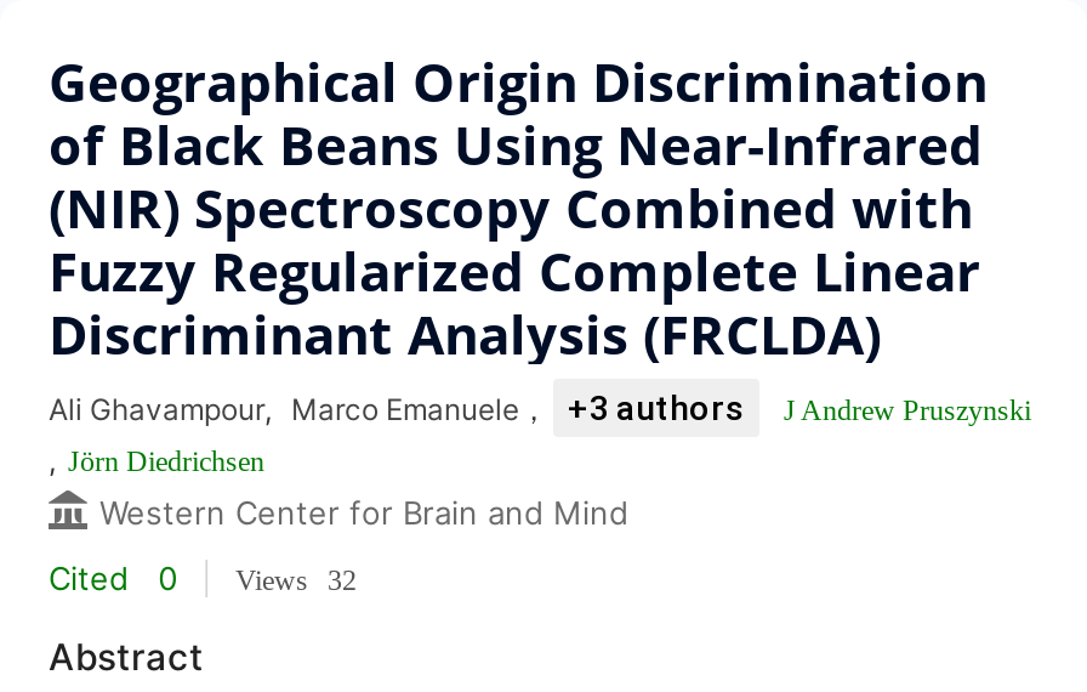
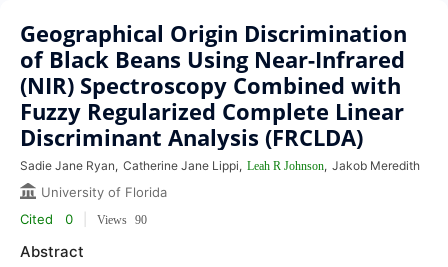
- Ali Ghavampour, Marco Emanuele， +3 authors
- J Andrew Pruszynski
- , Jörn Diedrichsen
- Western Center for Brain and Mind
+ Sadie Jane Ryan, Catherine Jane Lippi, Leah R Johnson, Jakob Meredith
+ University of Florida

- Views 32
+ Views 90
